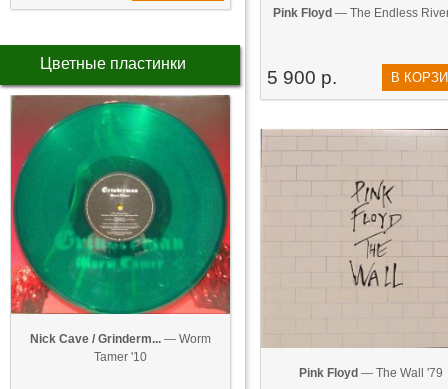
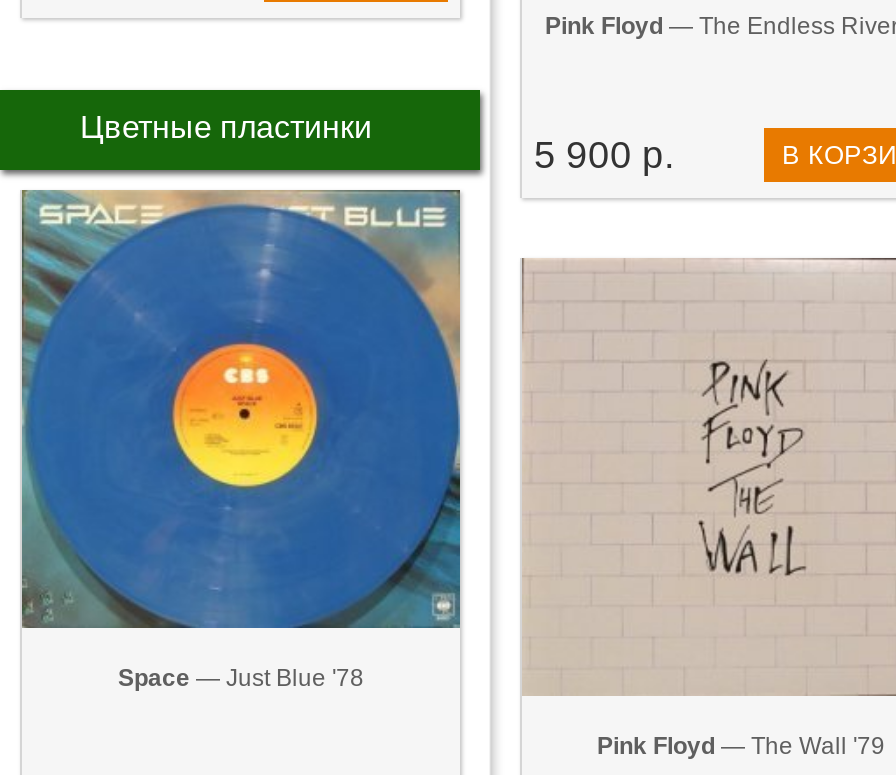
- [image]
- Nick Cave / Grinderm... — Worm
- Tamer '10
+ [image]
+ Space — Just Blue '78
